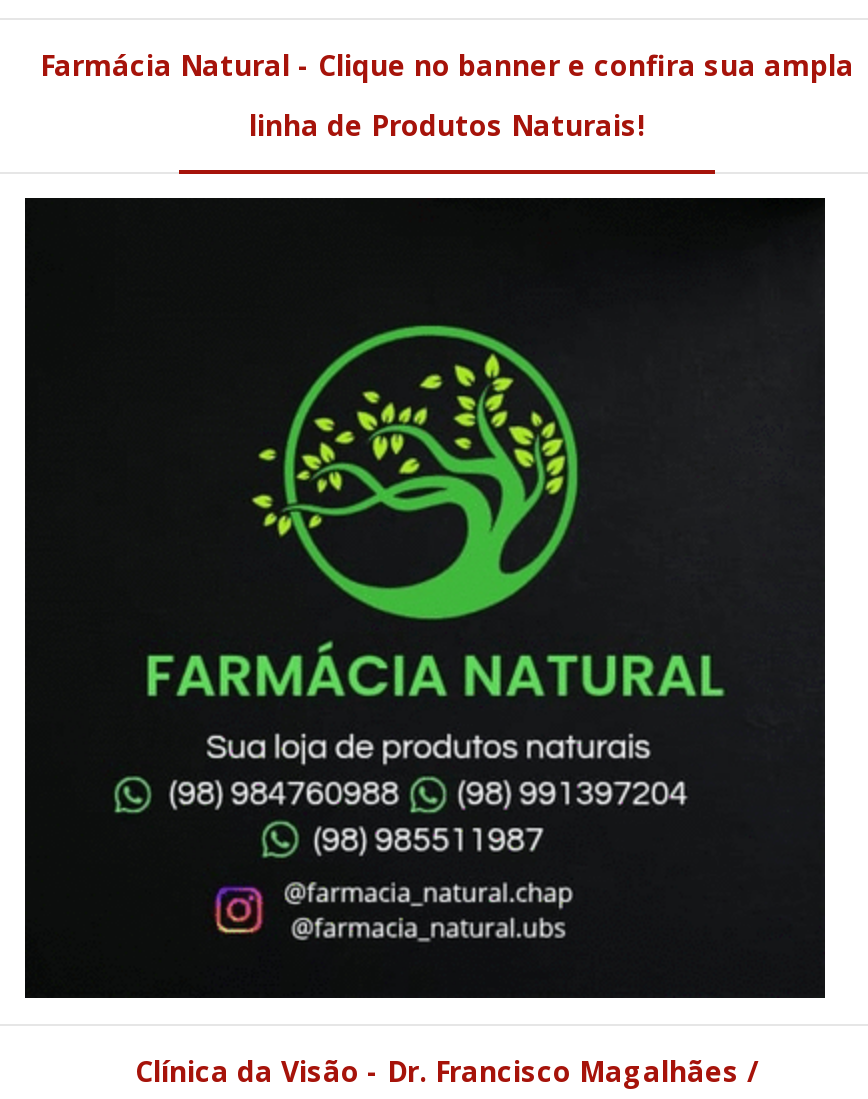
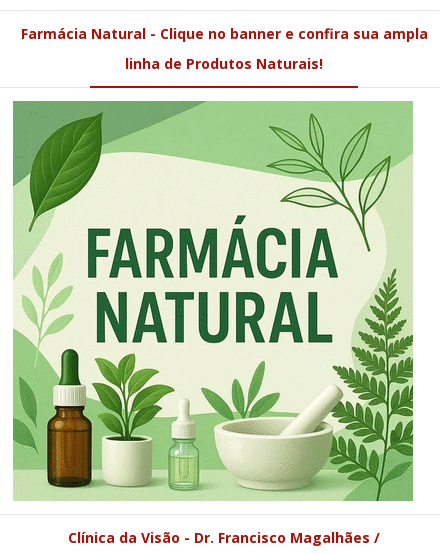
- [image]
+ [image]
